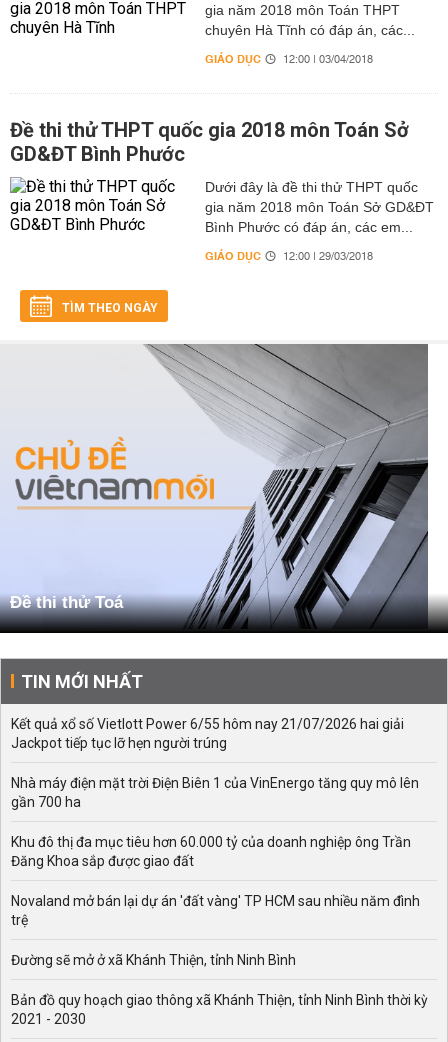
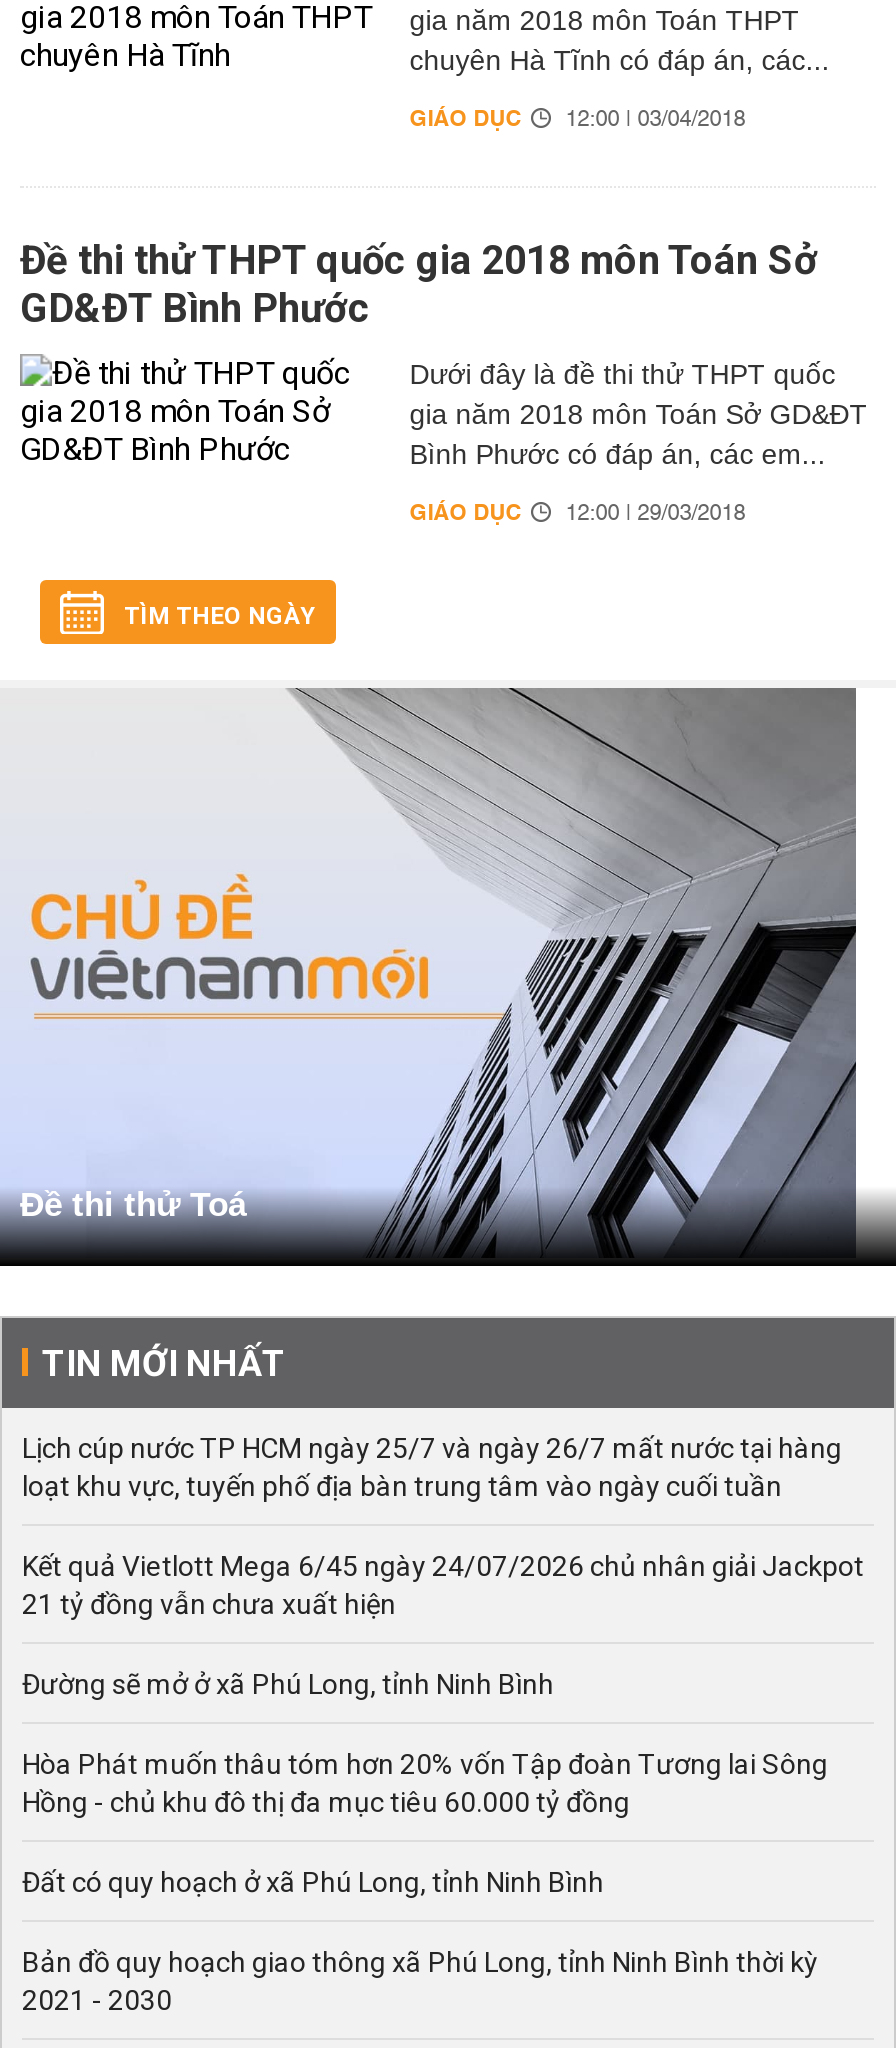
- Kết quả xổ số Vietlott Power 6/55 hôm nay 21/07/2026 hai giải
- Jackpot tiếp tục lỡ hẹn người trúng
+ Lịch cúp nước TP HCM ngày 25/7 và ngày 26/7 mất nước tại hàng
+ loạt khu vực, tuyến phố địa bàn trung tâm vào ngày cuối tuần

- Nhà máy điện mặt trời Điện Biên 1 của VinEnergo tăng quy mô lên
- gần 700 ha
+ Kết quả Vietlott Mega 6/45 ngày 24/07/2026 chủ nhân giải Jackpot
+ 21 tỷ đồng vẫn chưa xuất hiện

- Khu đô thị đa mục tiêu hơn 60.000 tỷ của doanh nghiệp ông Trần
- Đăng Khoa sắp được giao đất
+ Đường sẽ mở ở xã Phú Long, tỉnh Ninh Bình

- Novaland mở bán lại dự án 'đất vàng' TP HCM sau nhiều năm đình
- trệ
+ Hòa Phát muốn thâu tóm hơn 20% vốn Tập đoàn Tương lai Sông
+ Hồng - chủ khu đô thị đa mục tiêu 60.000 tỷ đồng

- Đường sẽ mở ở xã Khánh Thiện, tỉnh Ninh Bình
+ Đất có quy hoạch ở xã Phú Long, tỉnh Ninh Bình

- Bản đồ quy hoạch giao thông xã Khánh Thiện, tỉnh Ninh Bình thời kỳ
+ Bản đồ quy hoạch giao thông xã Phú Long, tỉnh Ninh Bình thời kỳ
